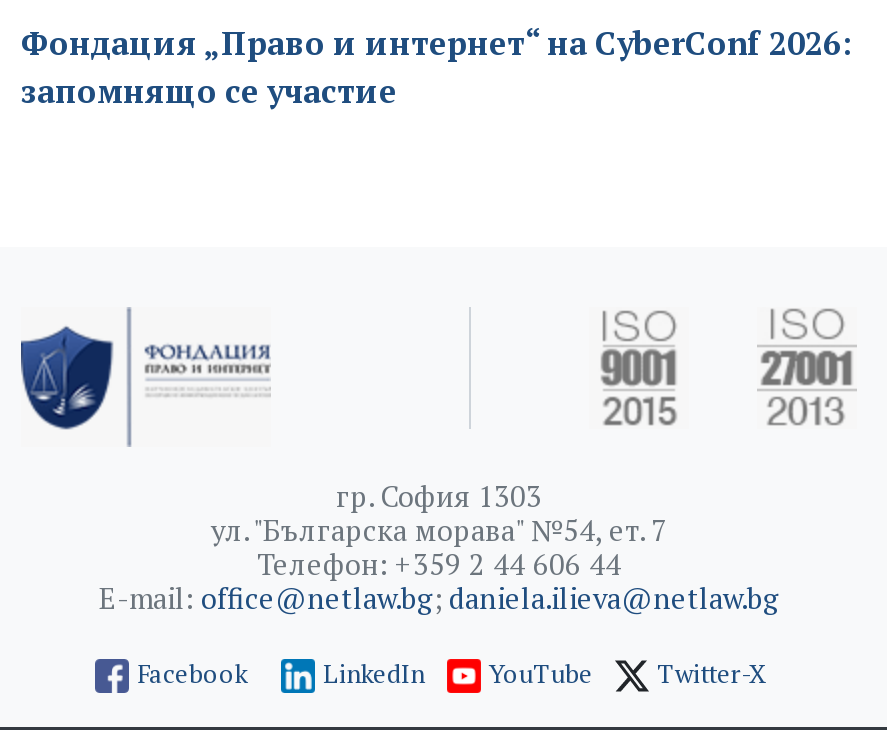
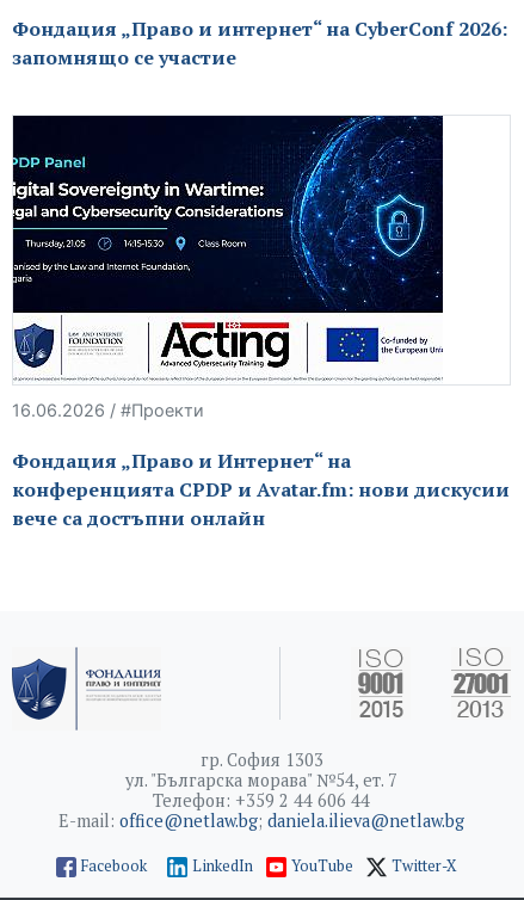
+ [image]
+ 16.06.2026 / #Проекти
+ Фондация „Право и Интернет“ на
+ конференцията CPDP и Avatar.fm: нови дискусии
+ вече са достъпни онлайн
